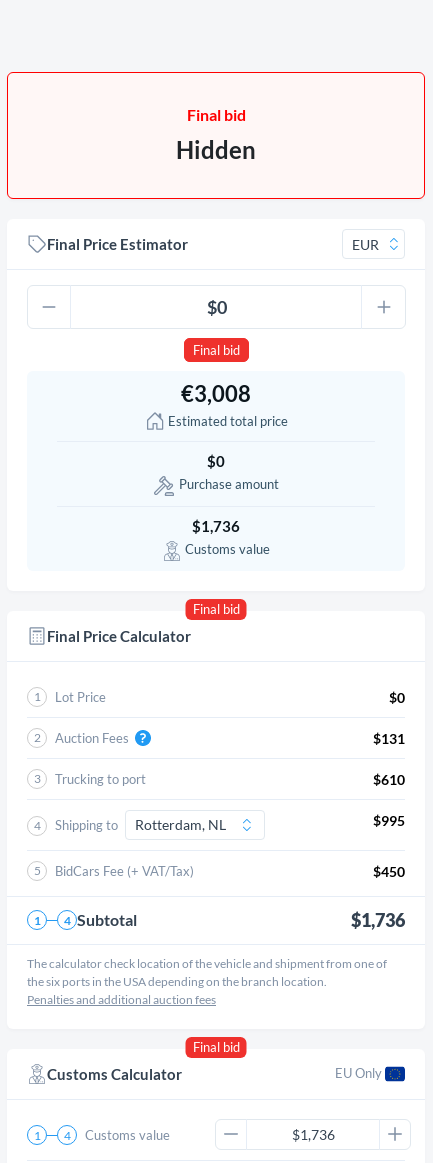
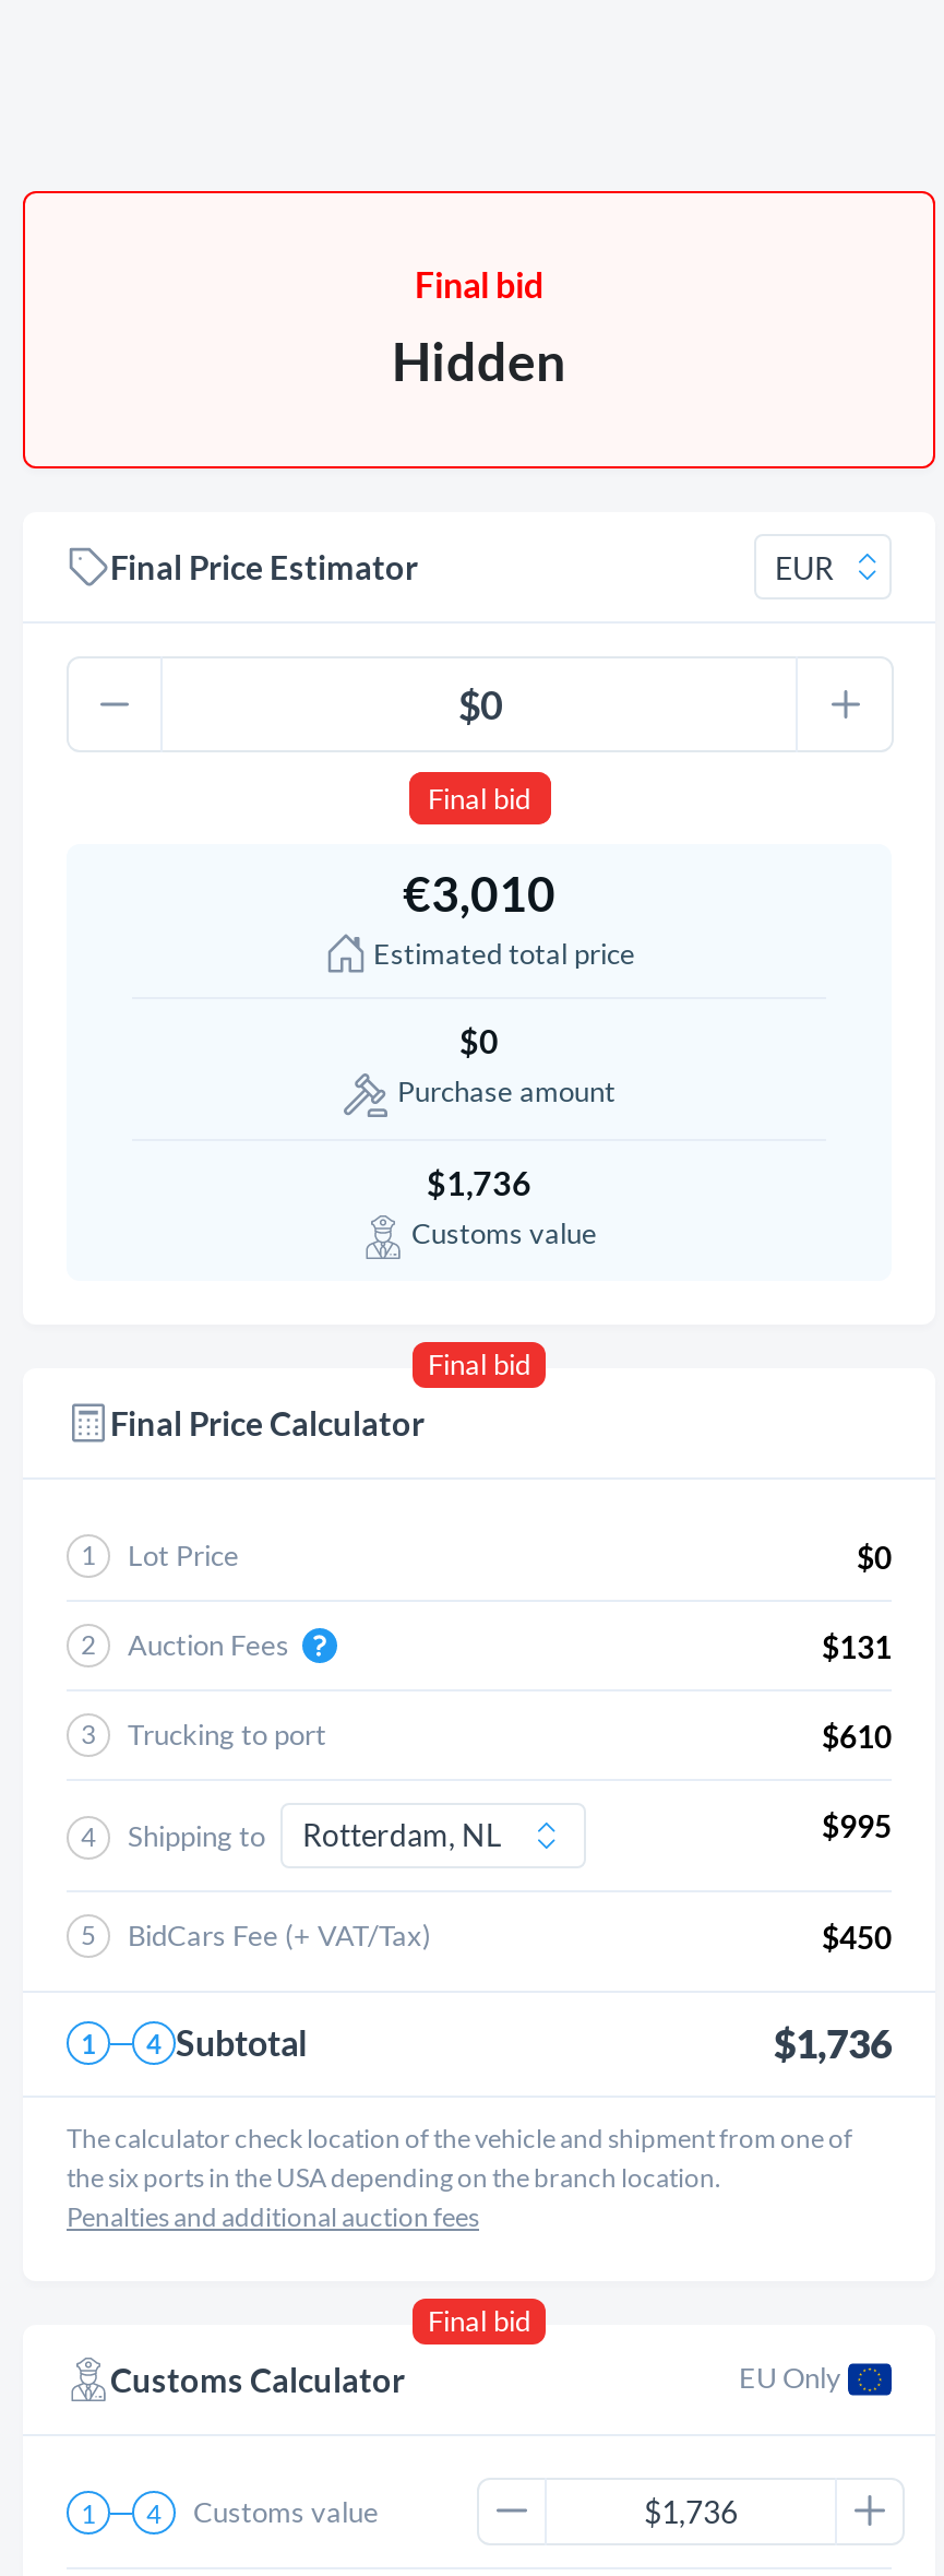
- €3,008
+ €3,010
